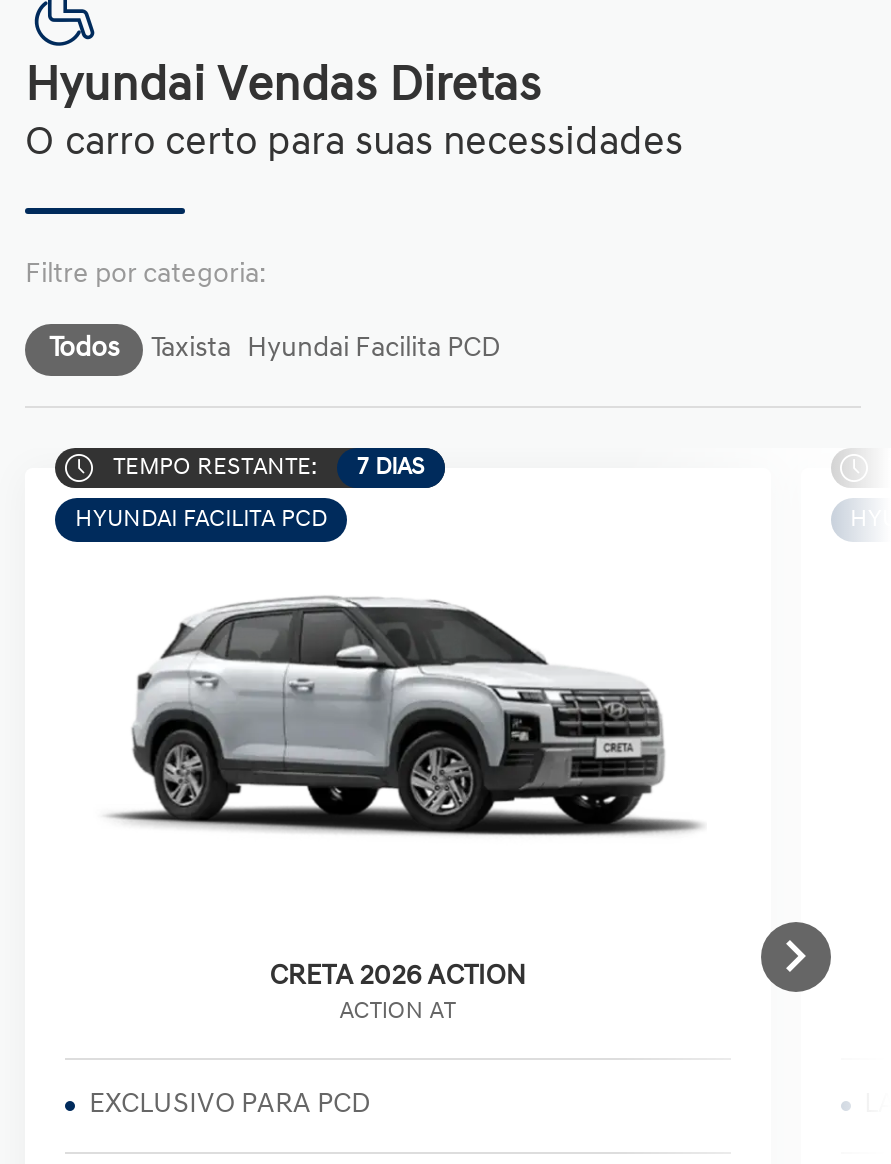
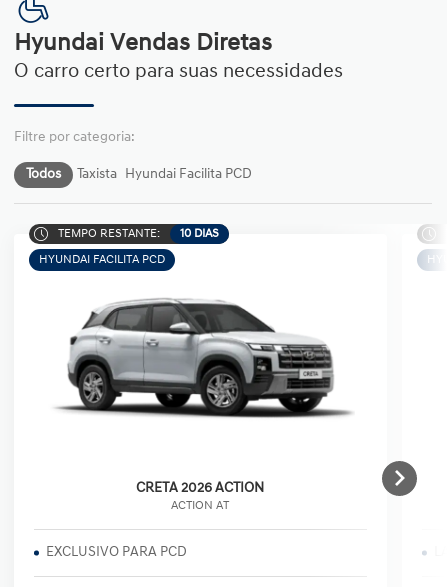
- TEMPO RESTANTE: 7 DIAS
+ TEMPO RESTANTE: 10 DIAS
